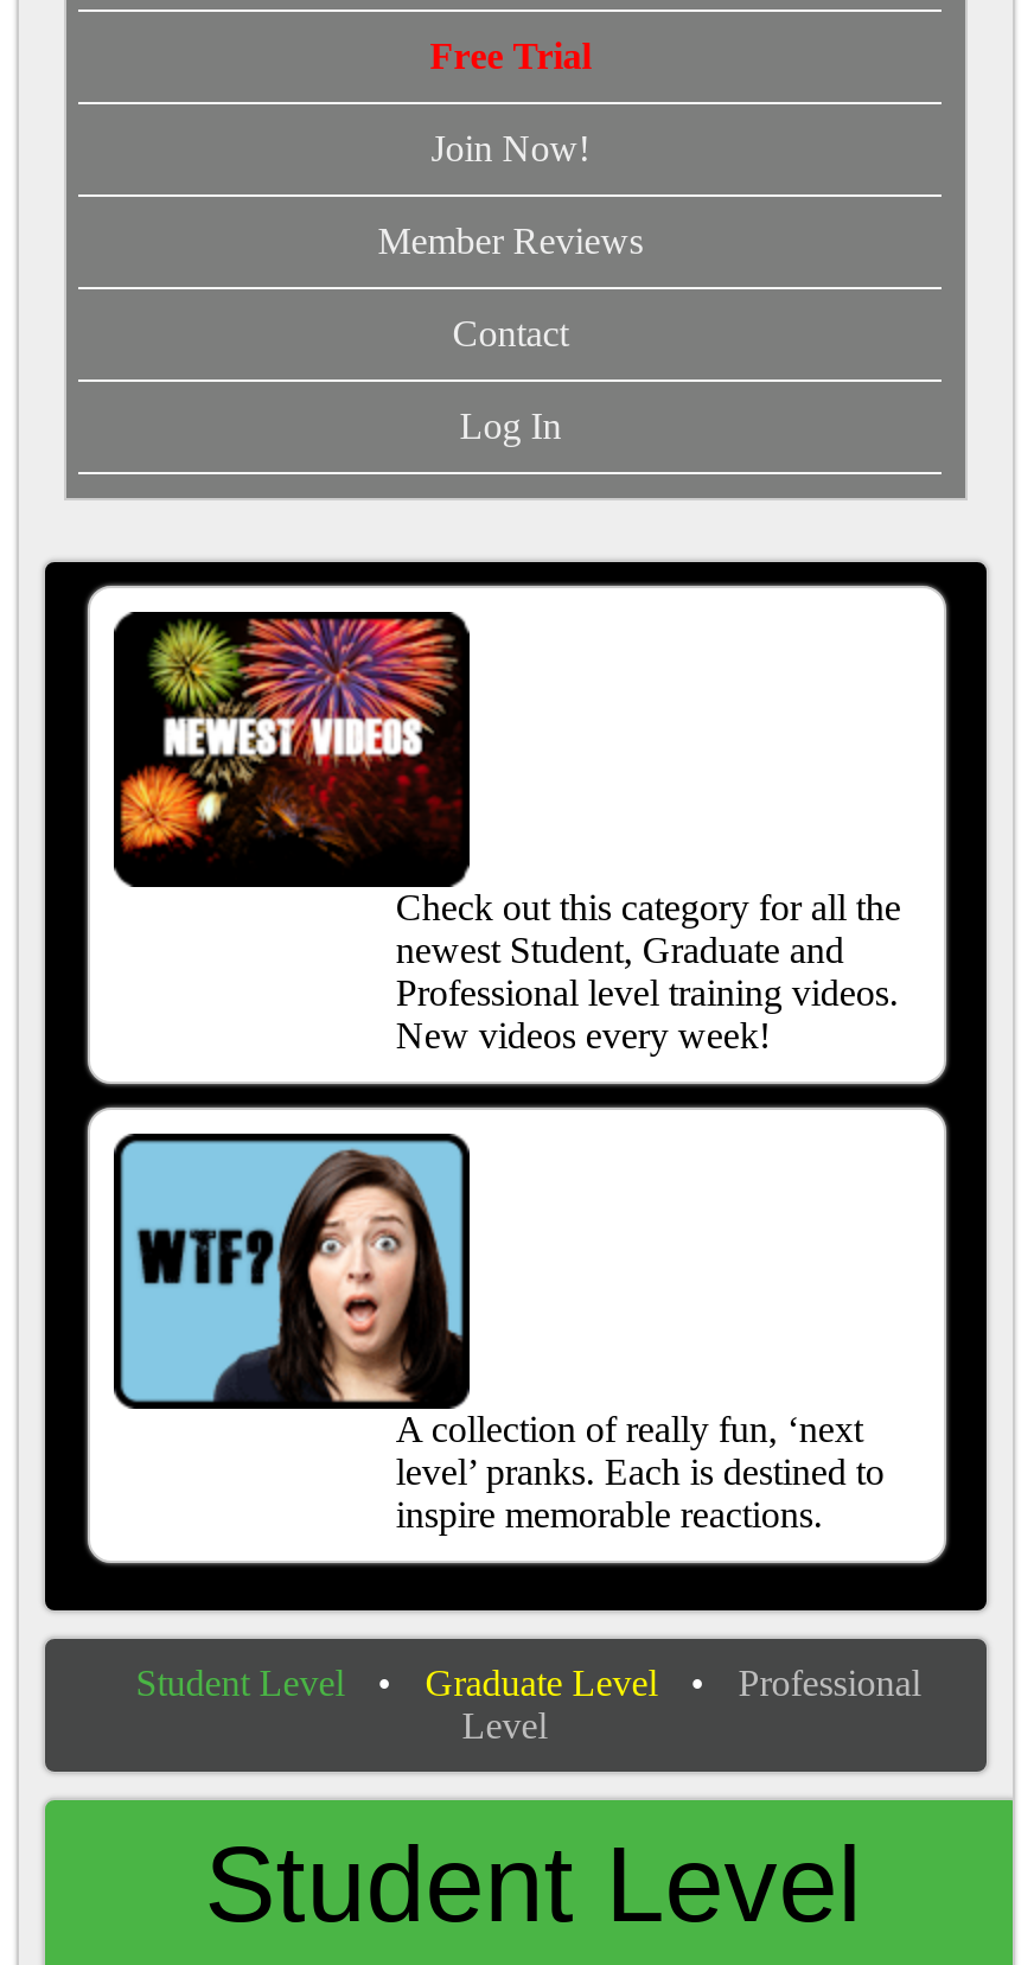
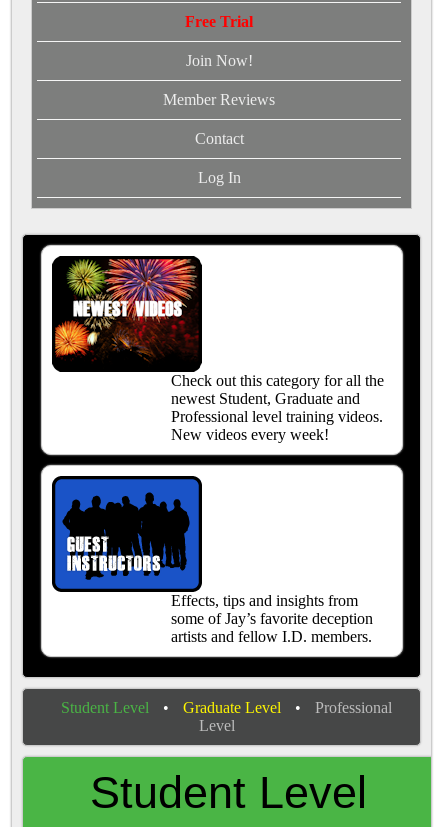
- [image]
- A collection of really fun, ‘next
- level’ pranks. Each is destined to
- inspire memorable reactions.
+ [image]
+ Effects, tips and insights from
+ some of Jay’s favorite deception
+ artists and fellow I.D. members.
